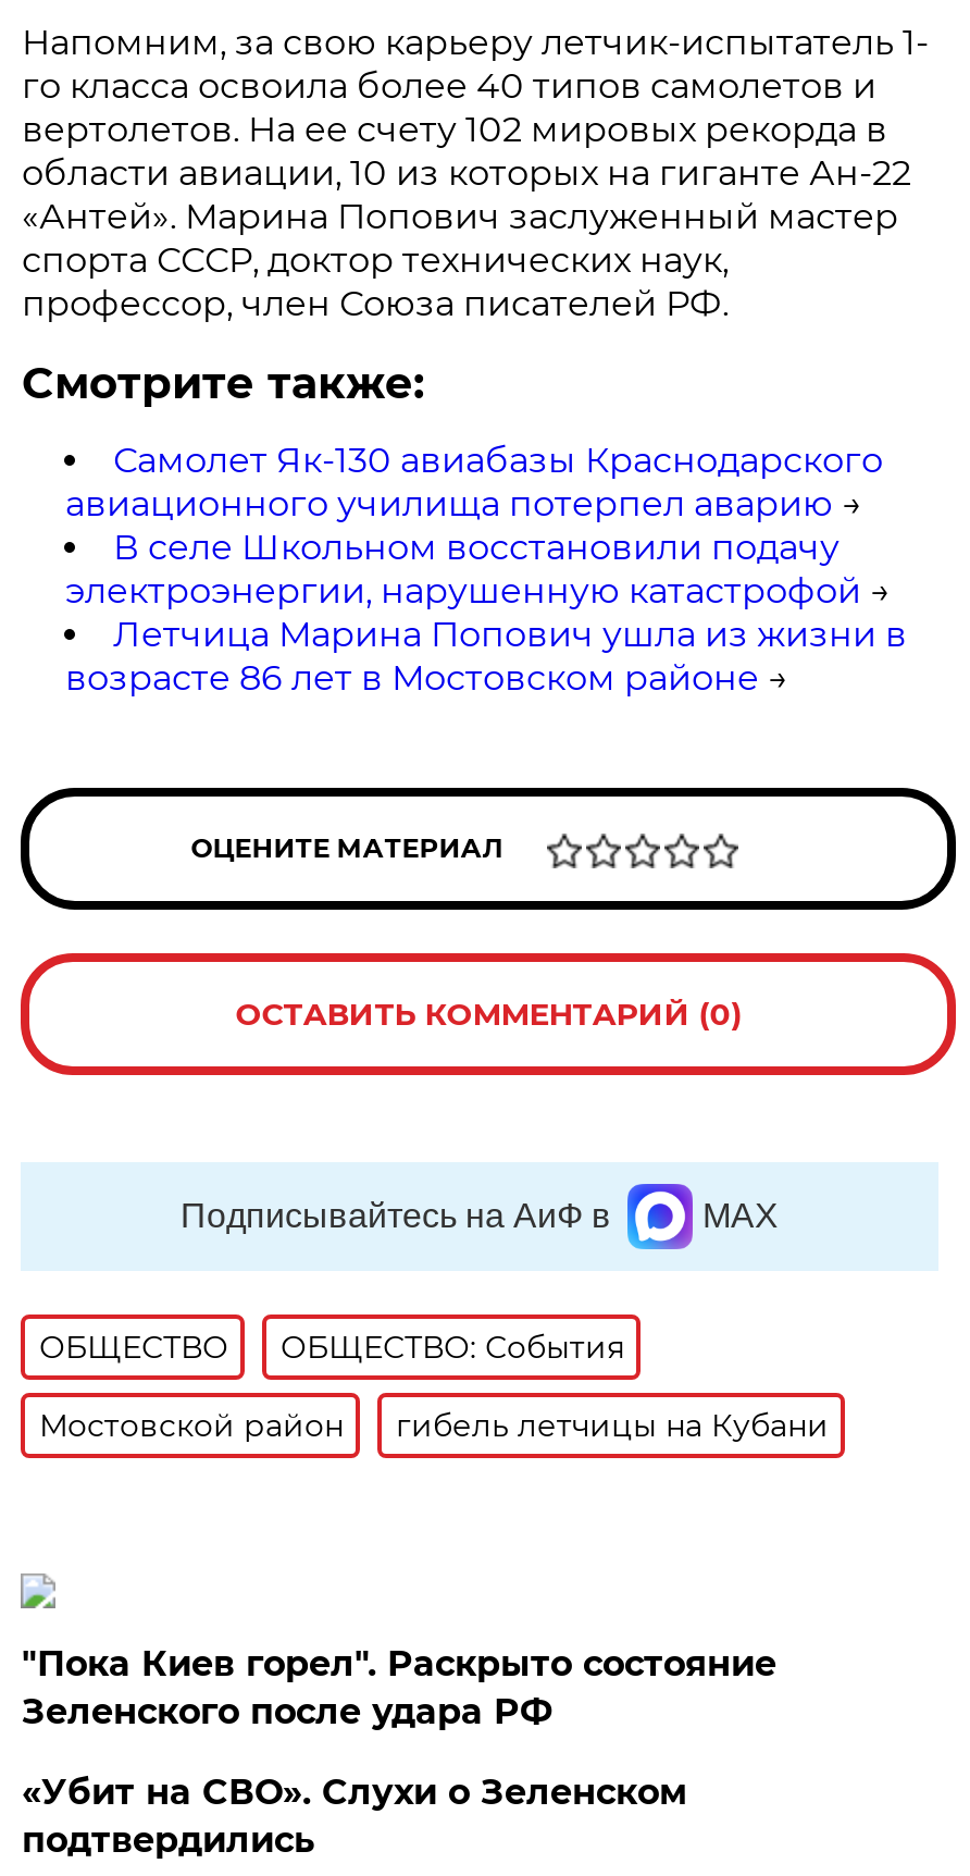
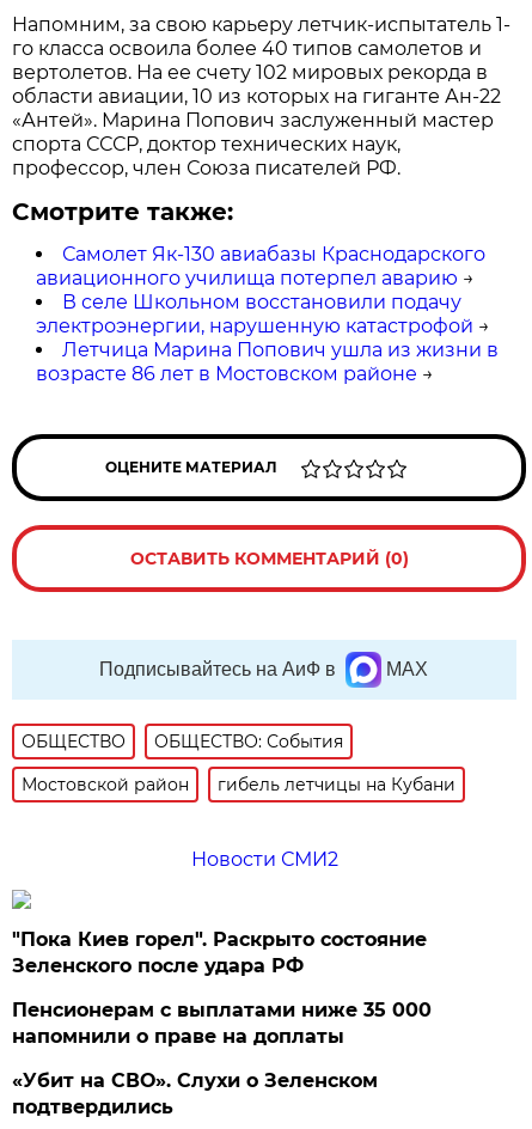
+ Новости СМИ2

+ Пенсионерам с выплатами ниже 35 000
+ напомнили о праве на доплаты
